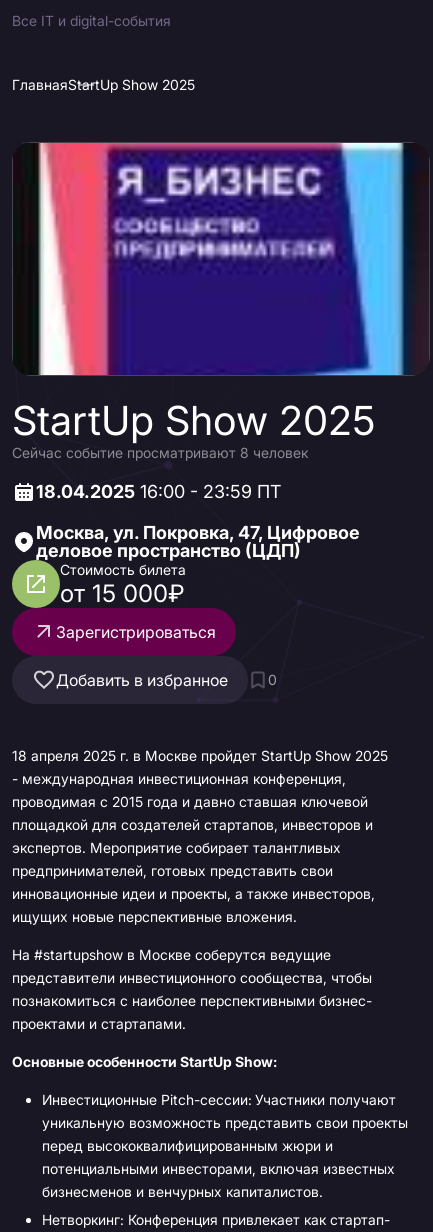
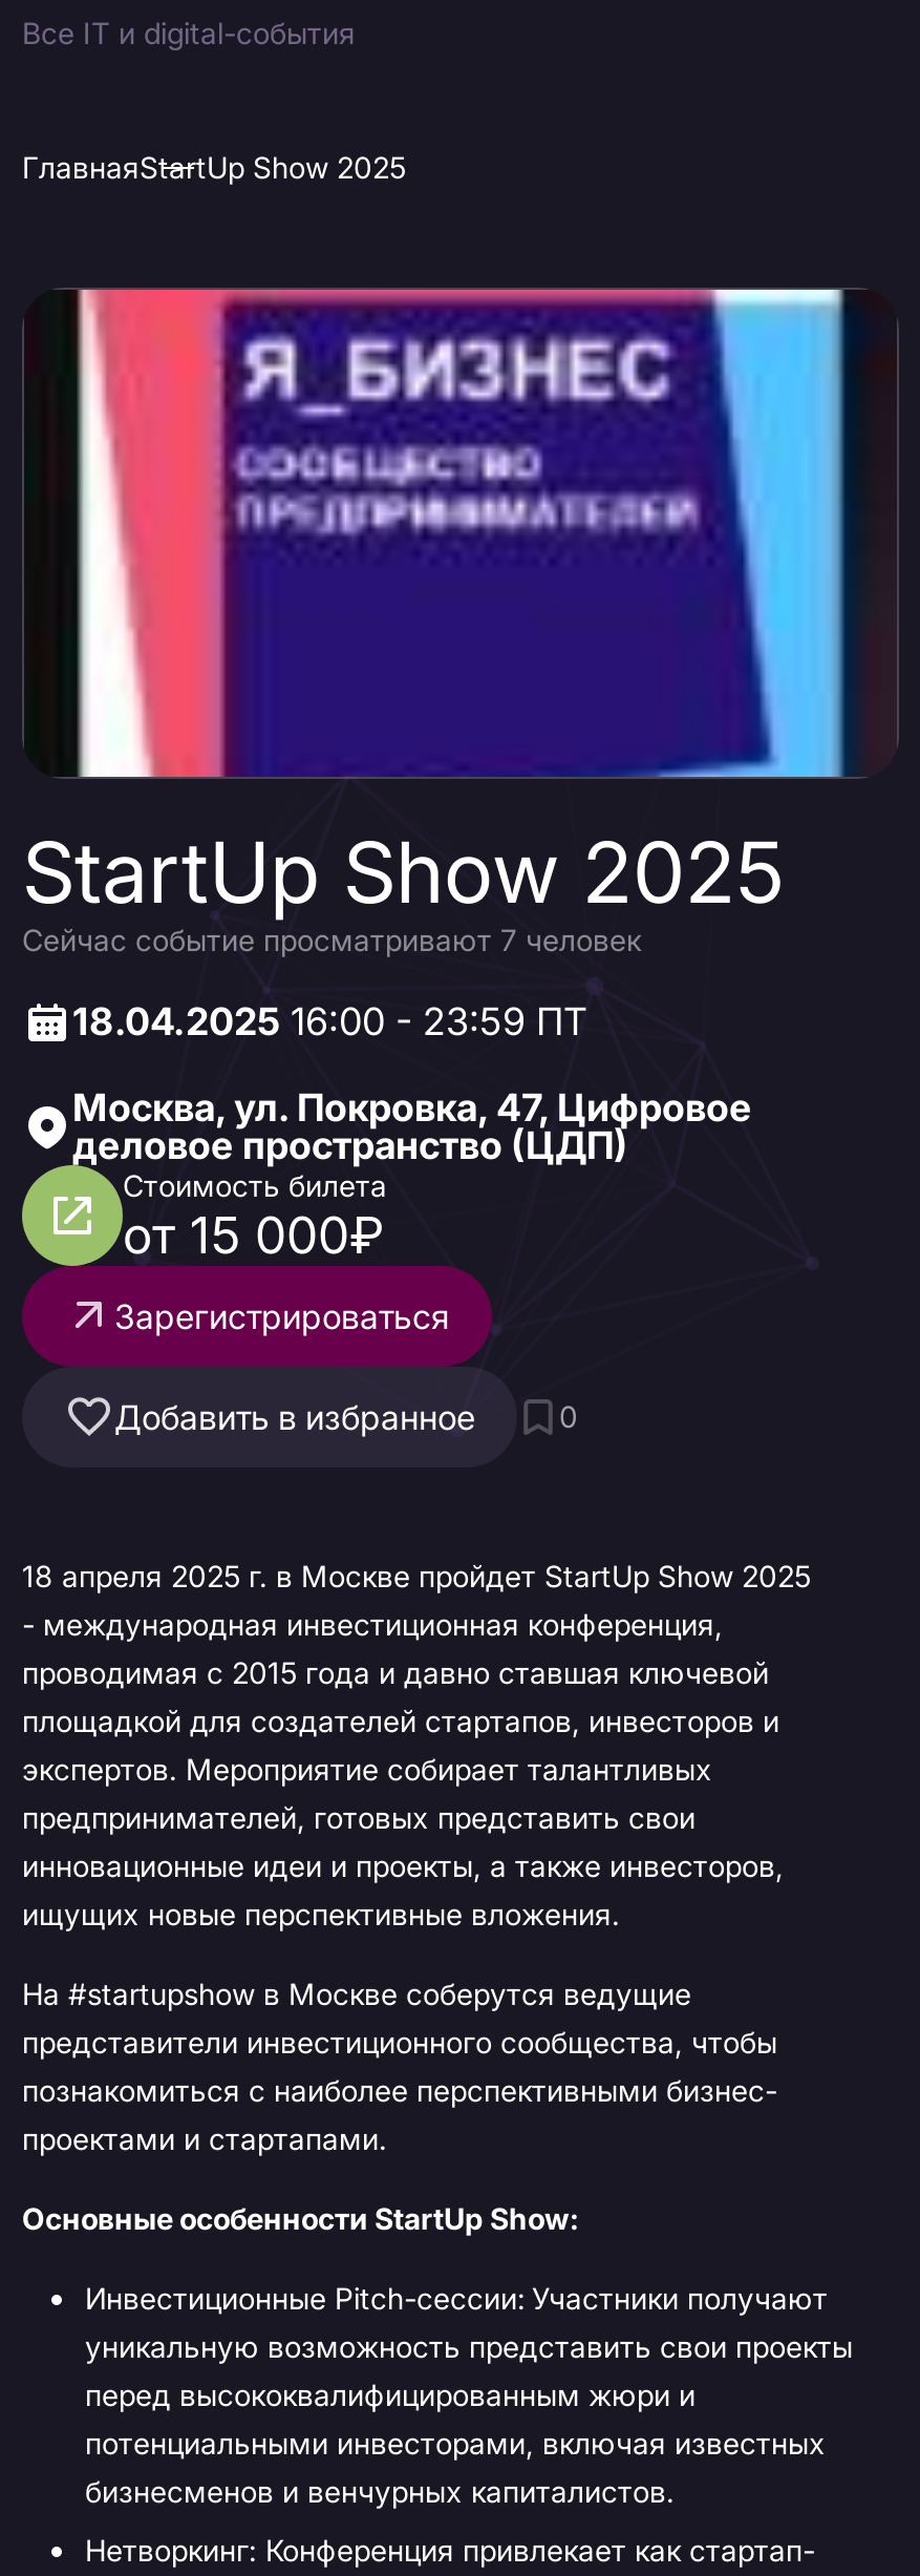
- Сейчас событие просматривают 8 человек
+ Сейчас событие просматривают 7 человек
